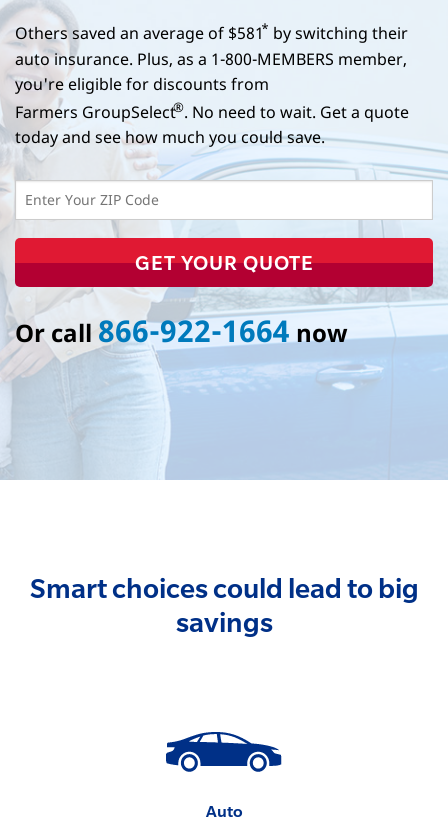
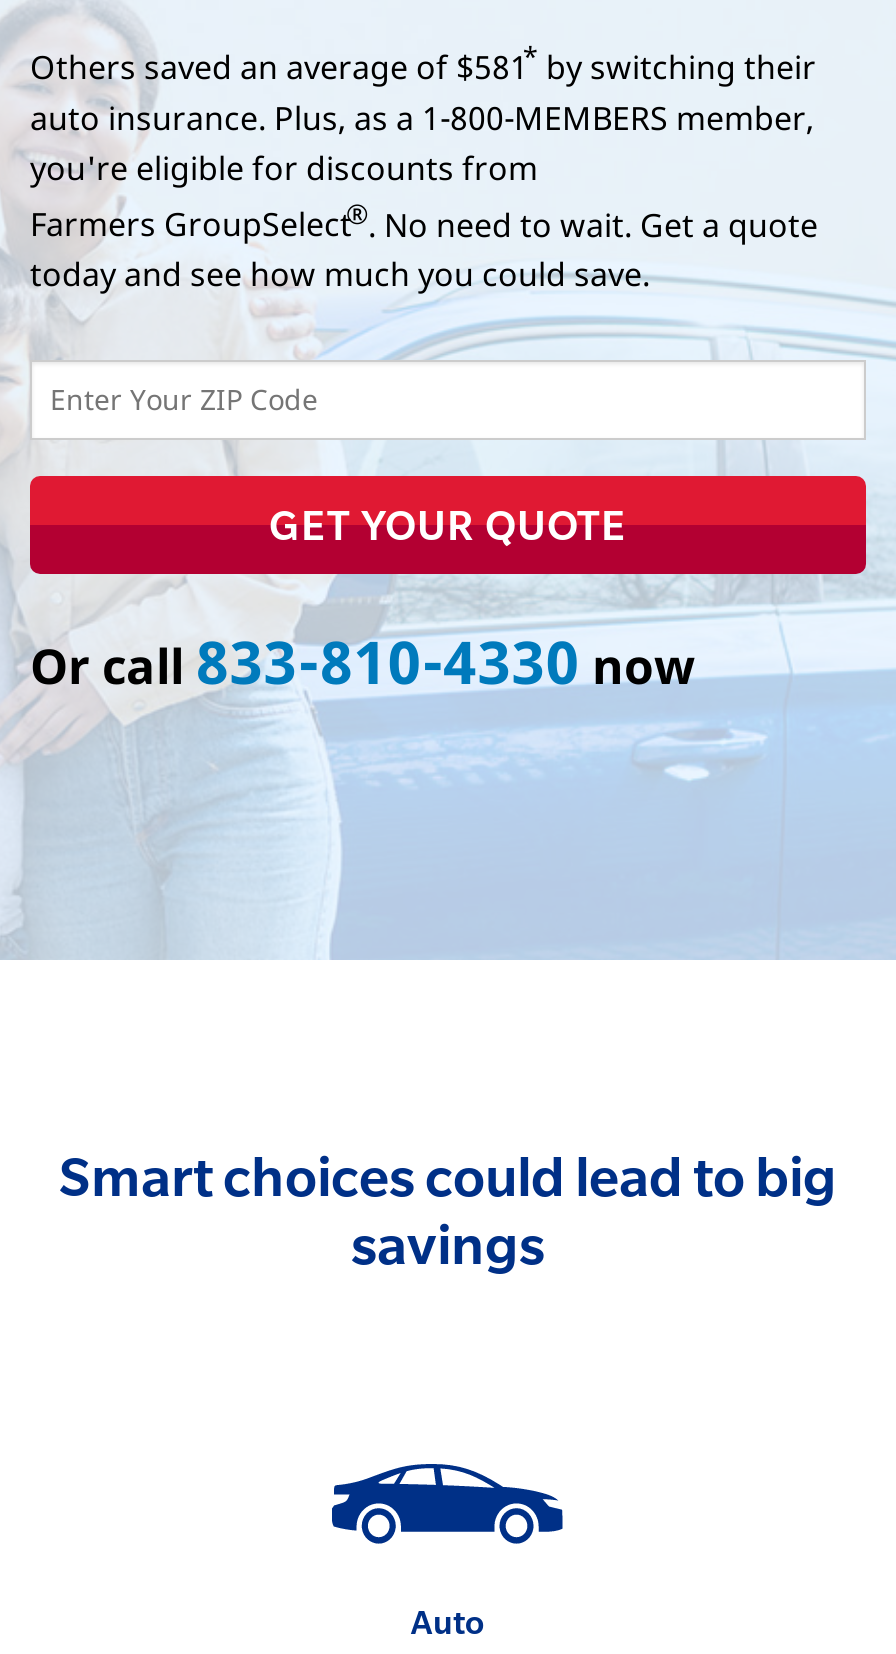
- Or call 866-922-1664 now
+ Or call 833-810-4330 now
